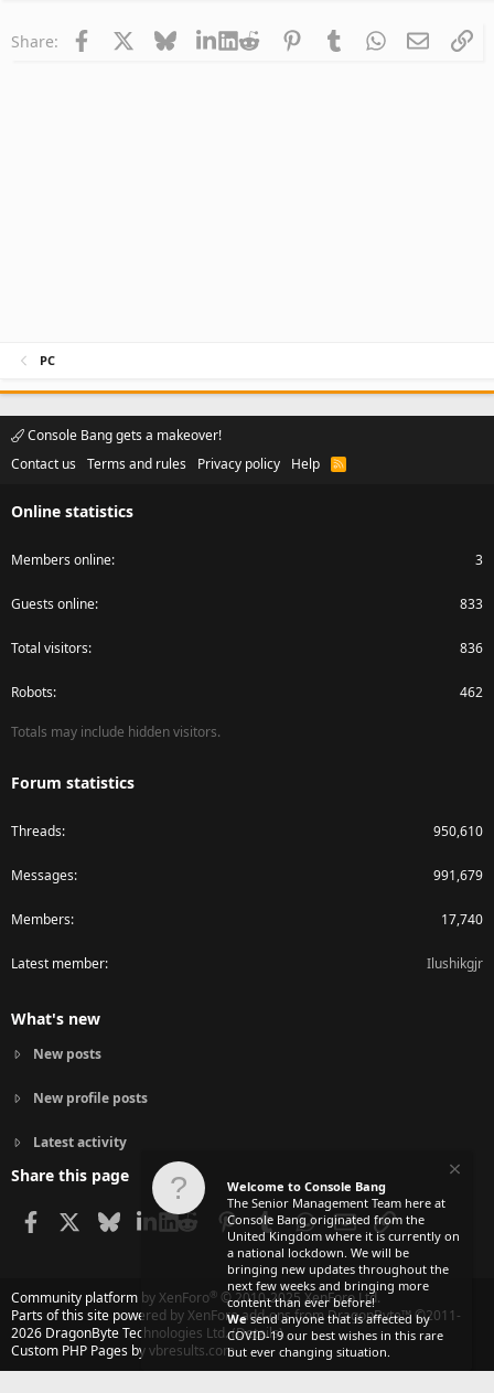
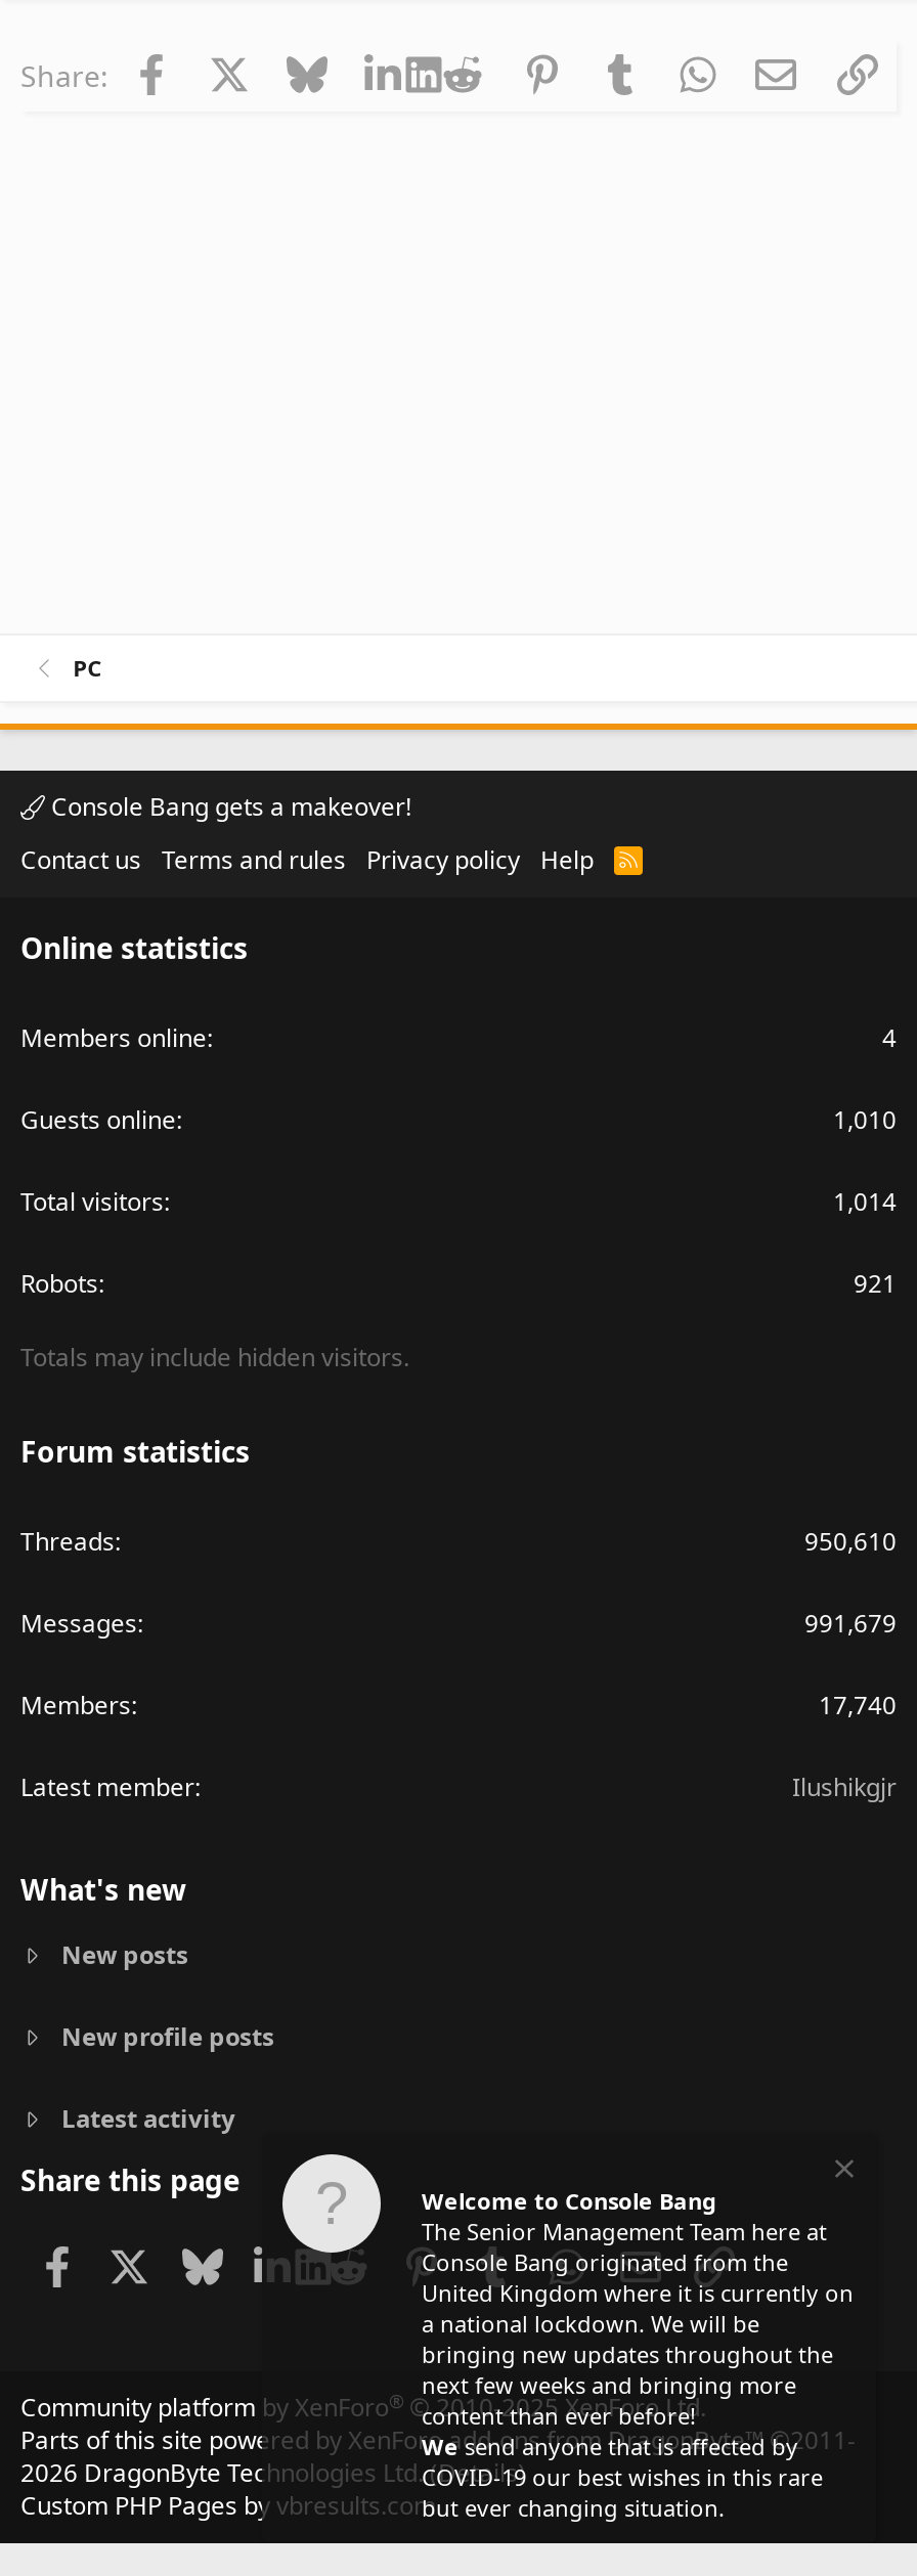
- 3
+ 4

- 833
+ 1,010

- 836
+ 1,014

- 462
+ 921
